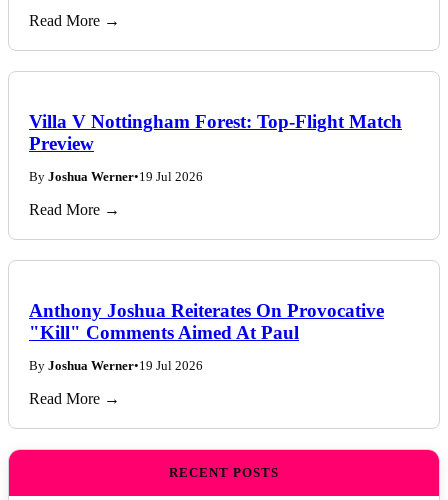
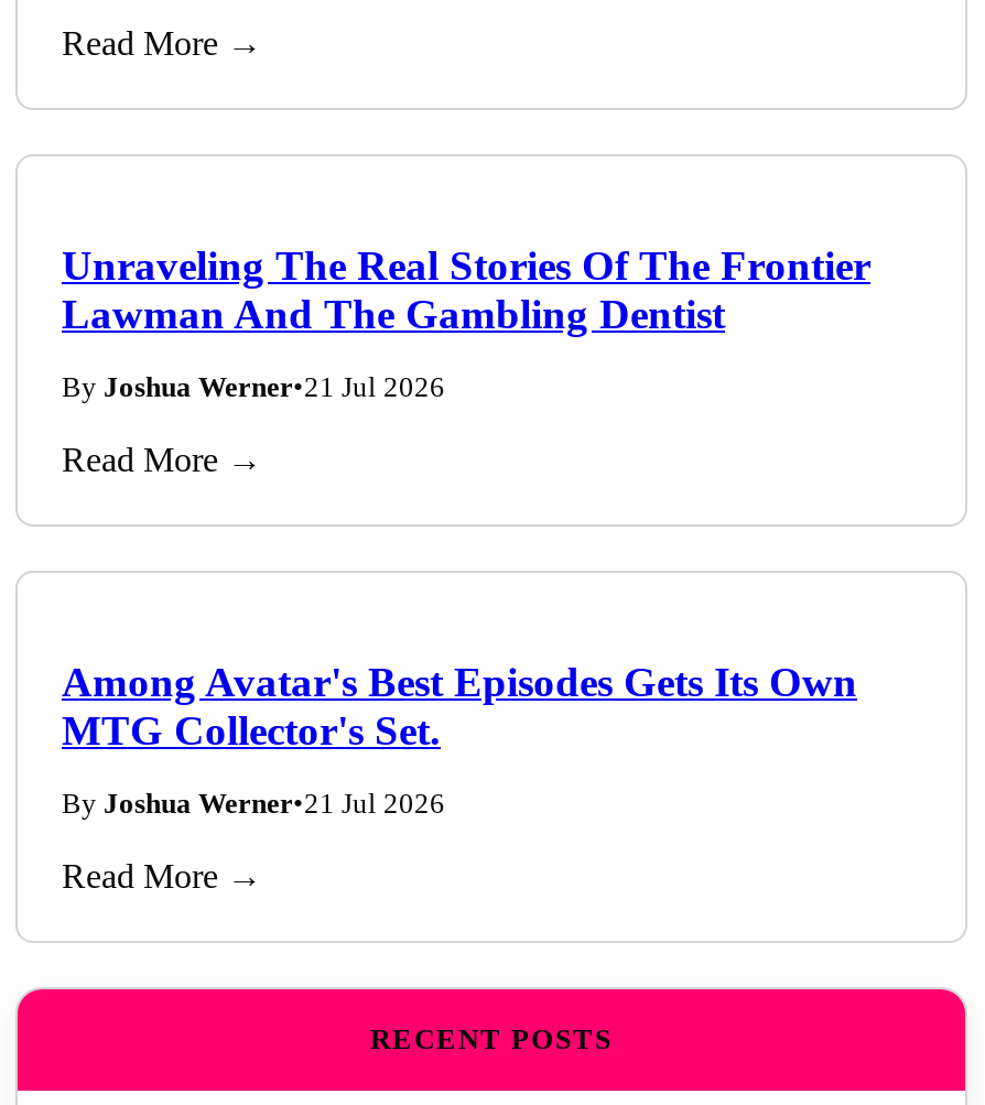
- Villa V Nottingham Forest: Top-Flight Match
- Preview
+ Unraveling The Real Stories Of The Frontier
+ Lawman And The Gambling Dentist

- By Joshua Werner•19 Jul 2026
+ By Joshua Werner•21 Jul 2026

- Anthony Joshua Reiterates On Provocative
- "Kill" Comments Aimed At Paul
+ Among Avatar's Best Episodes Gets Its Own
+ MTG Collector's Set.

- By Joshua Werner•19 Jul 2026
+ By Joshua Werner•21 Jul 2026
